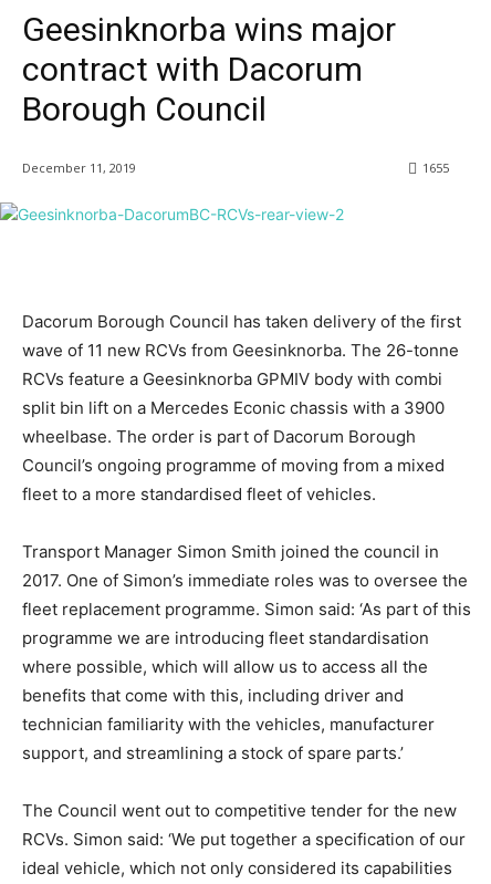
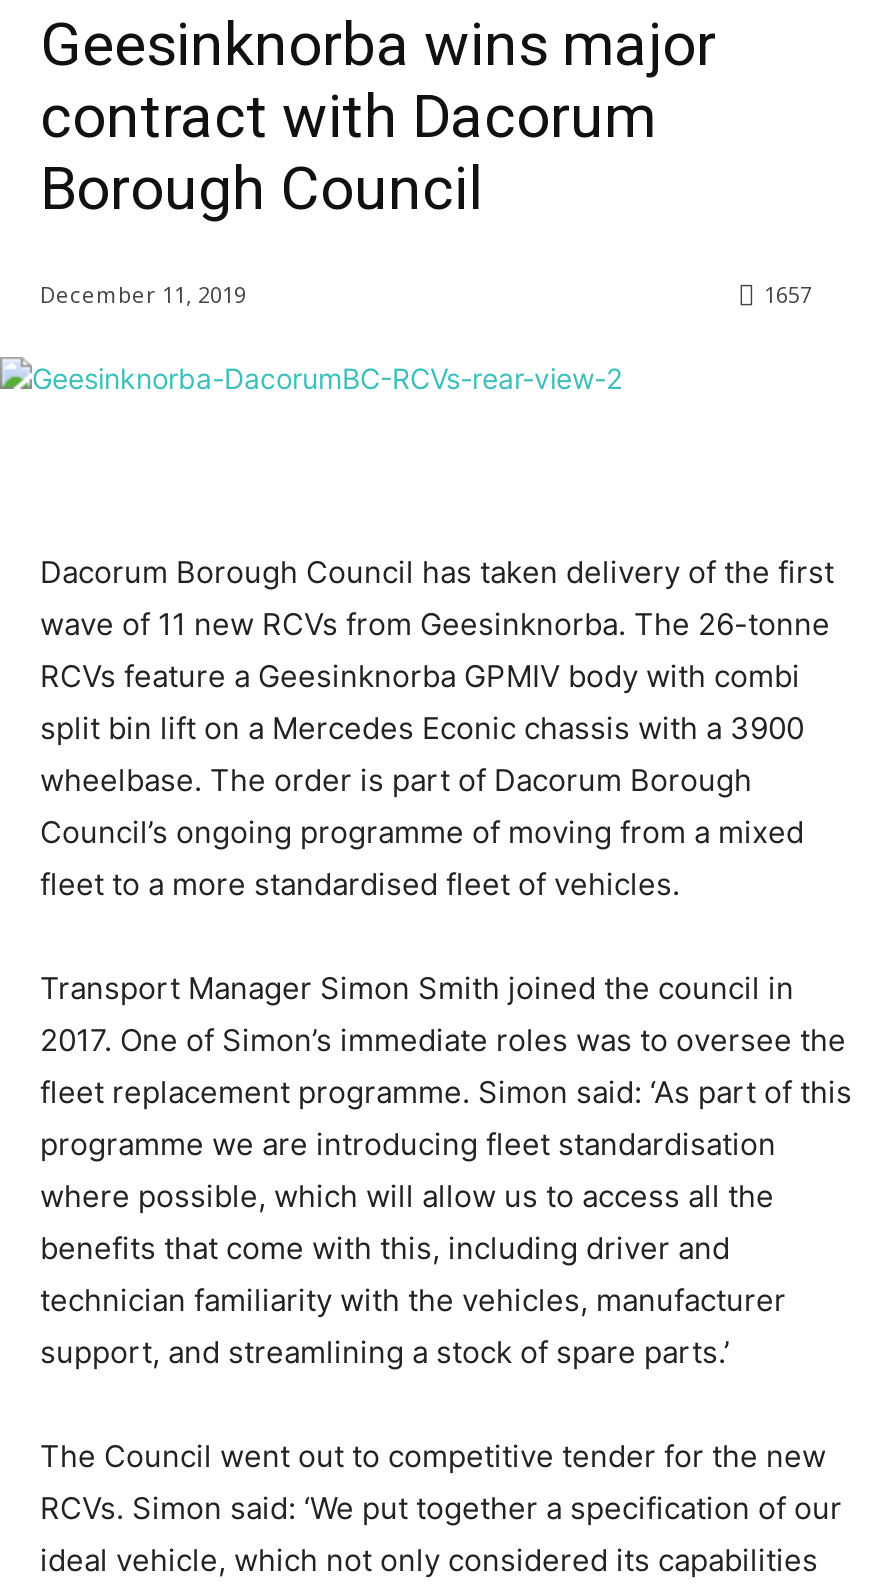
- 1655
+ 1657
